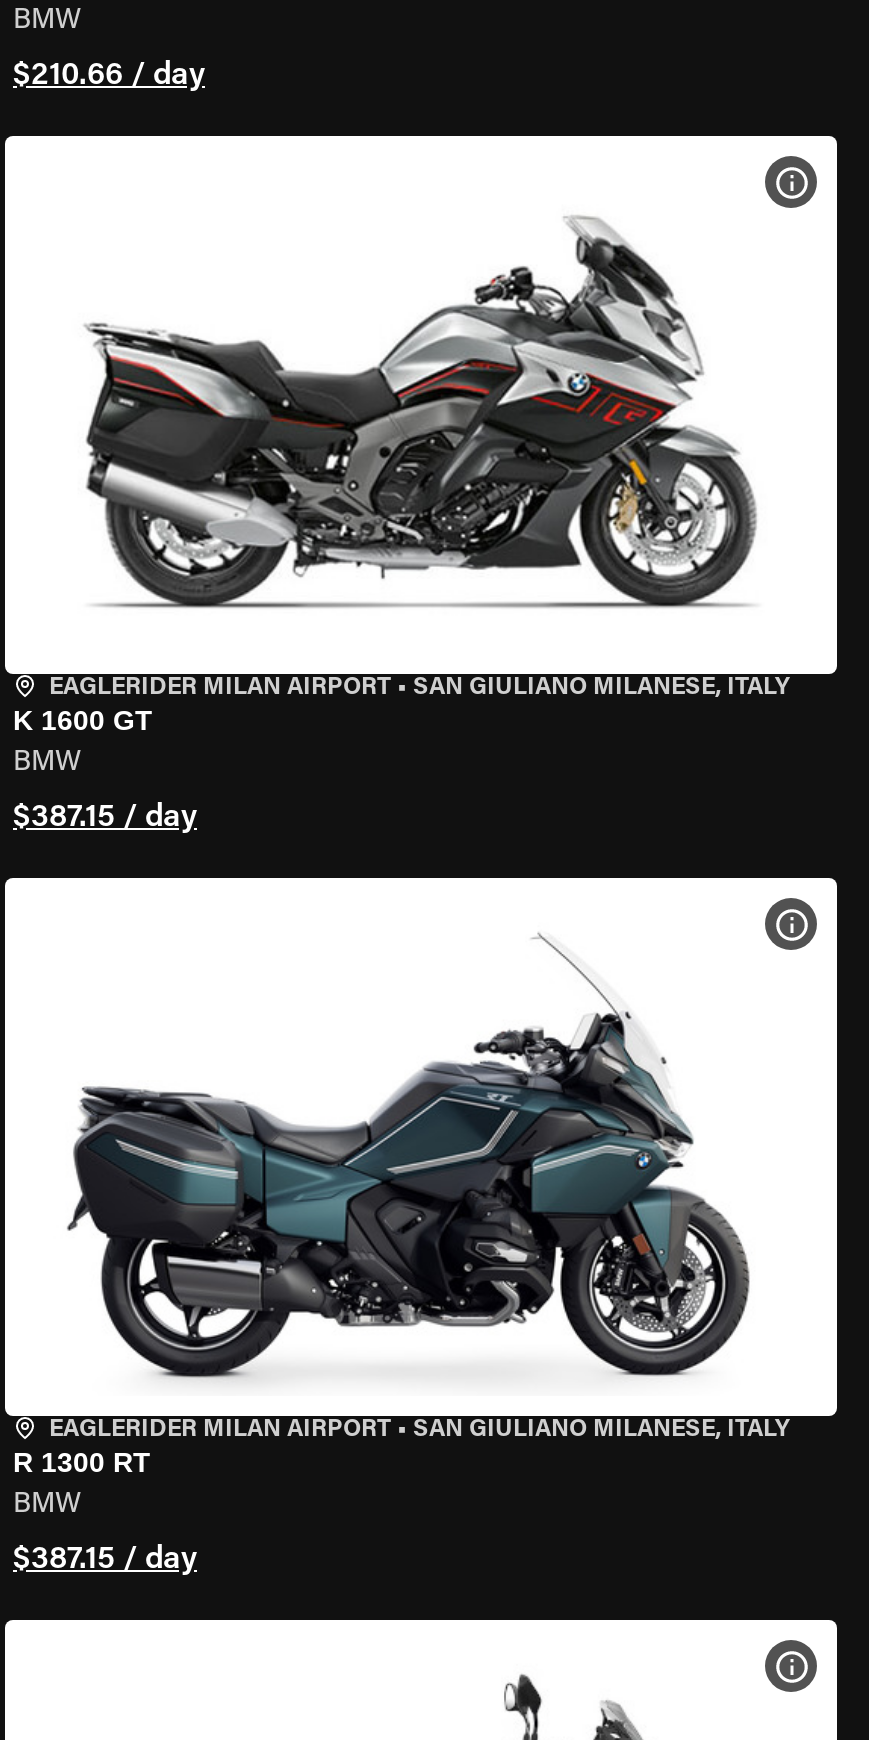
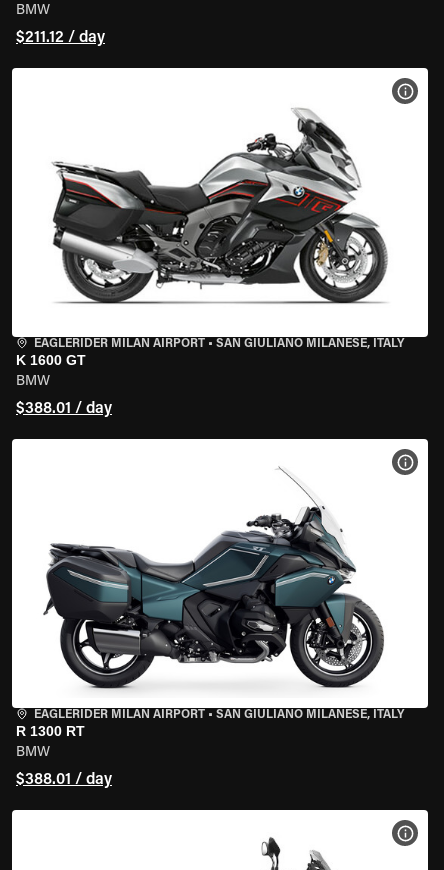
- $210.66 / day
+ $211.12 / day

- $387.15 / day
+ $388.01 / day

- $387.15 / day
+ $388.01 / day
